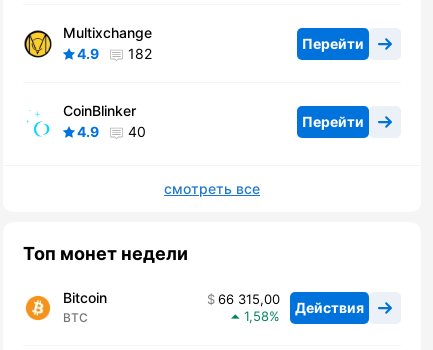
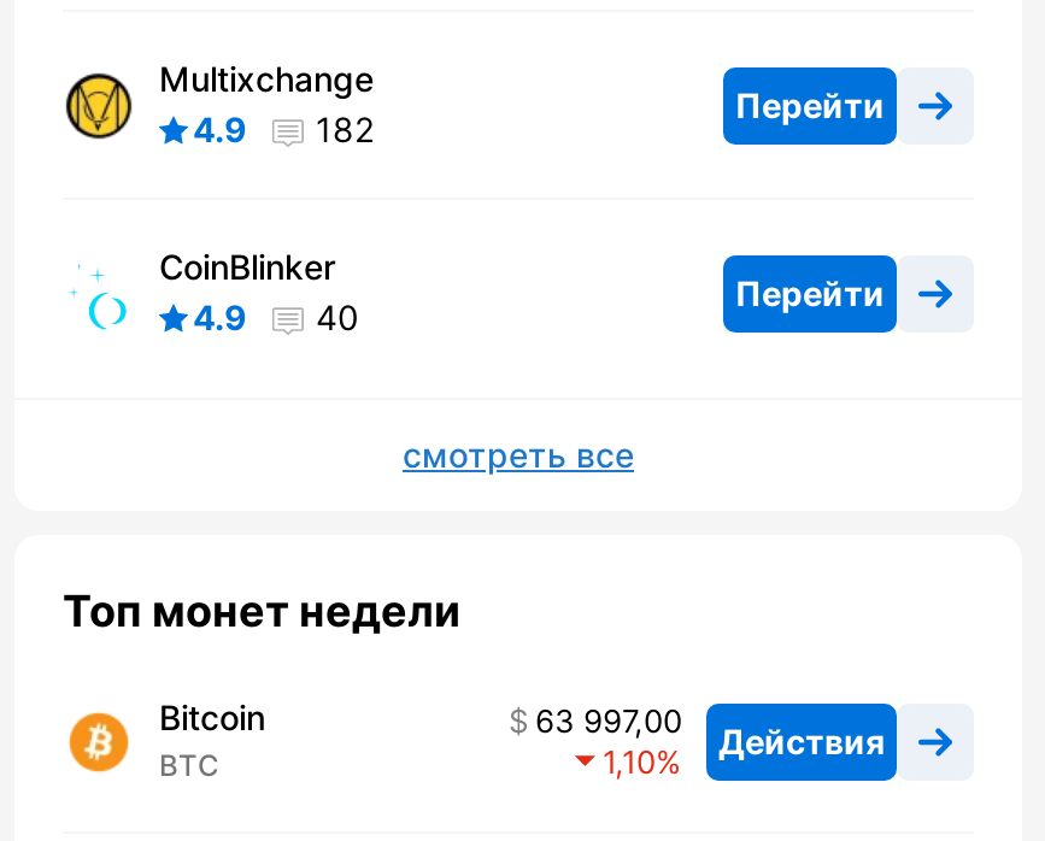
- 66 315,00 Действия
+ 63 997,00 Действия

- 1,58
+ 1,10
